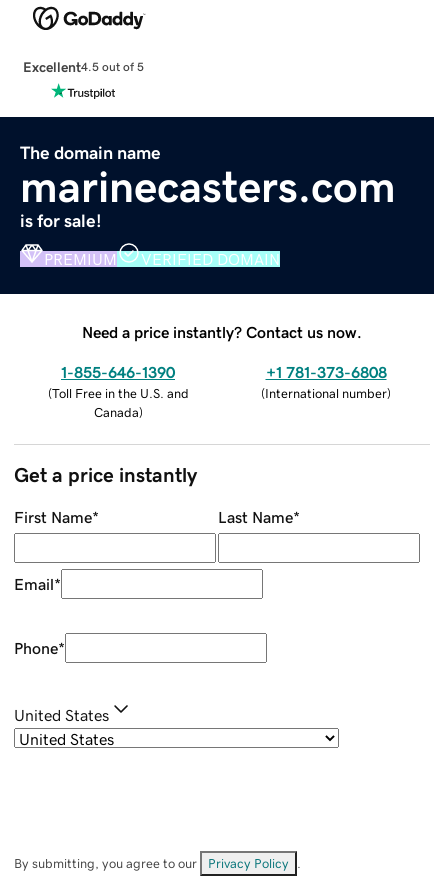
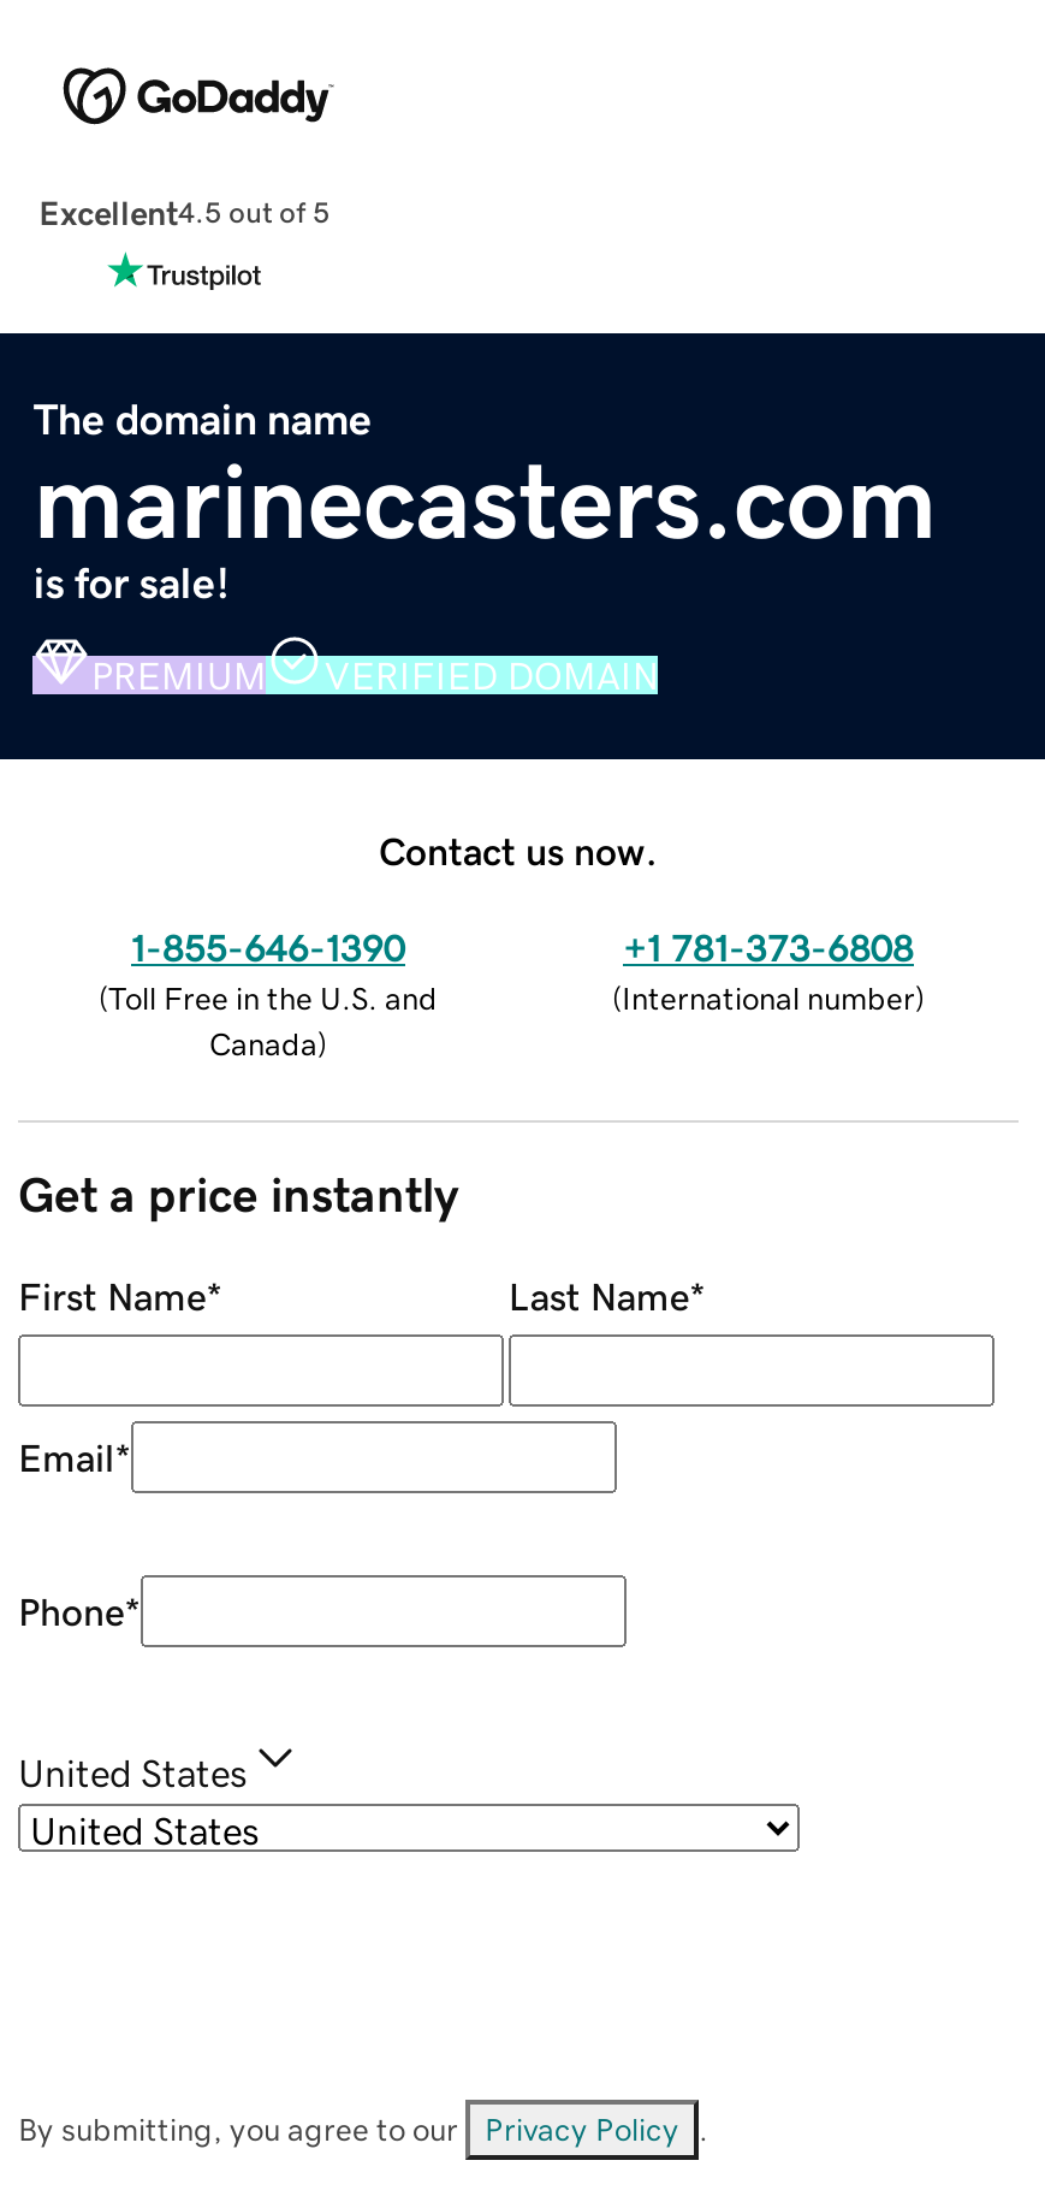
- Need a price instantly? Contact us now.
+ Contact us now.
